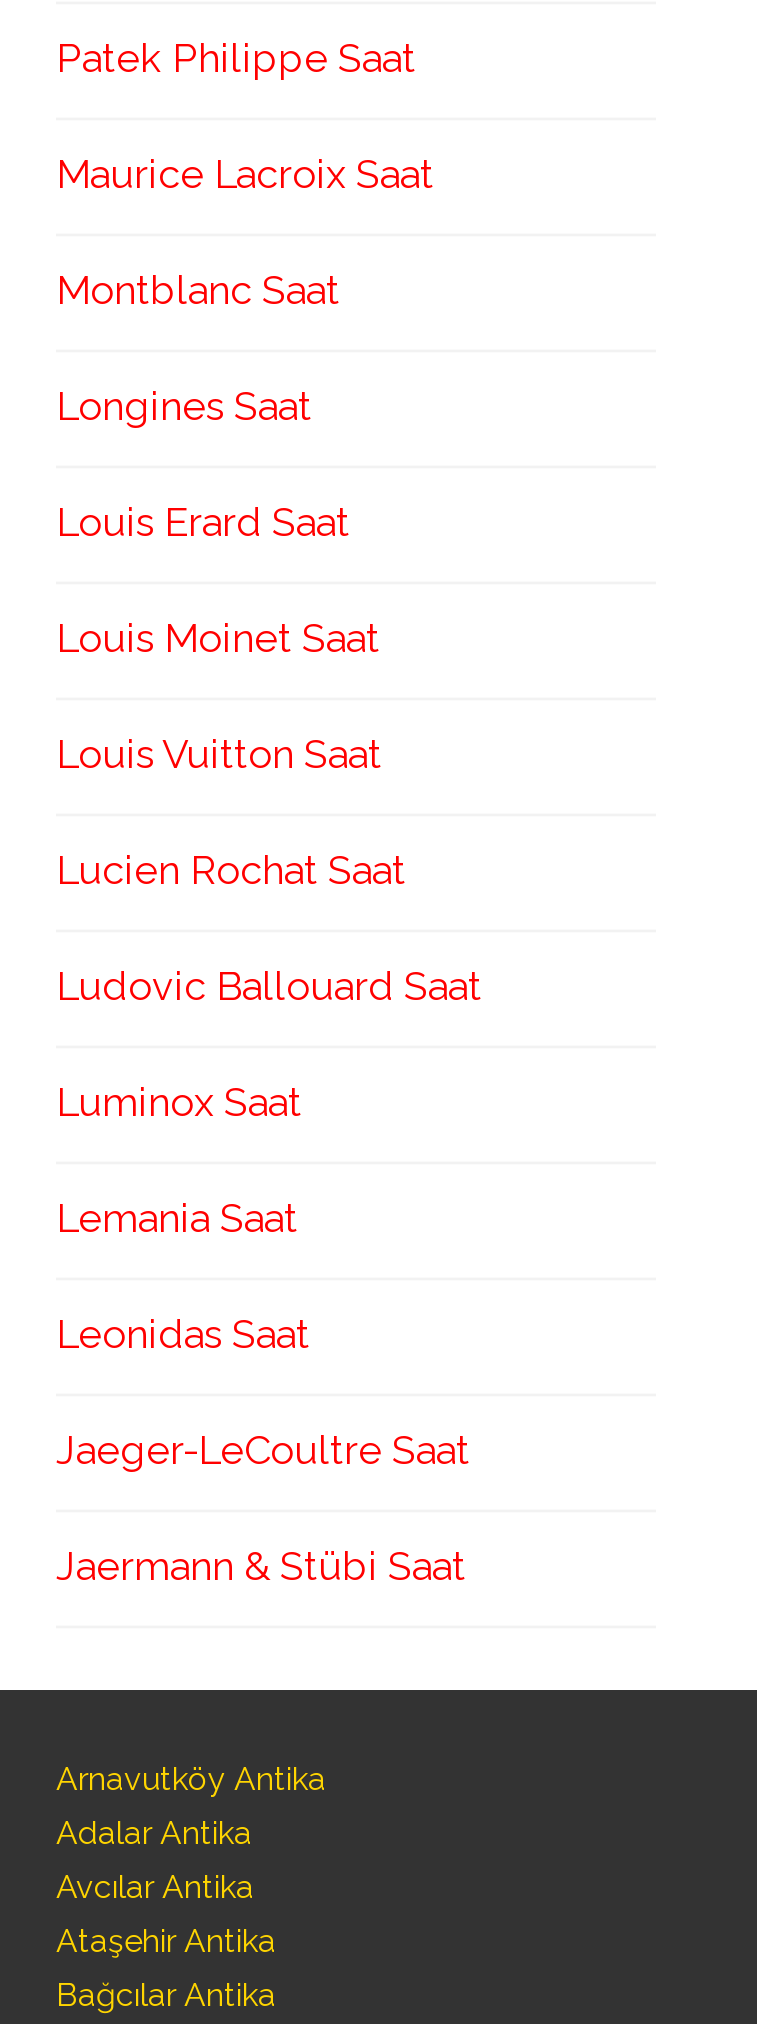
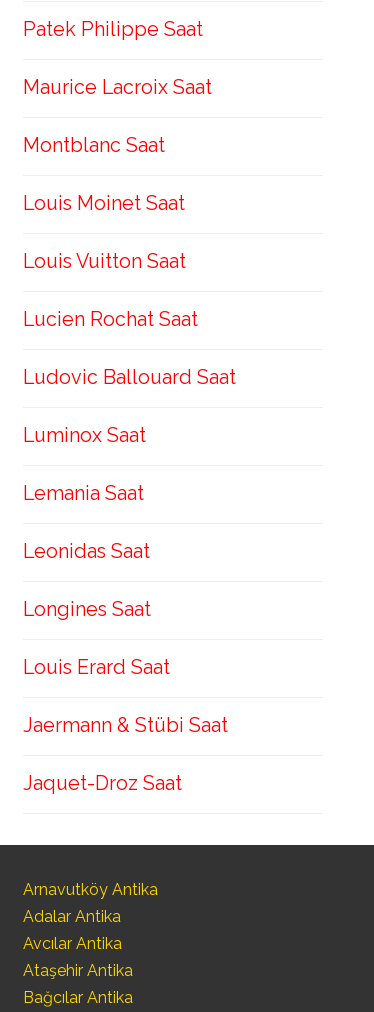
moved down: Longines Saat | Louis Erard Saat

moved up: Louis Moinet Saat | Louis Vuitton Saat | Lucien Rochat Saat | Ludovic Ballouard Saat | Luminox Saat | Lemania Saat | Leonidas Saat

- Jaeger-LeCoultre Saat

moved up: Jaermann & Stübi Saat

+ Jaquet-Droz Saat
